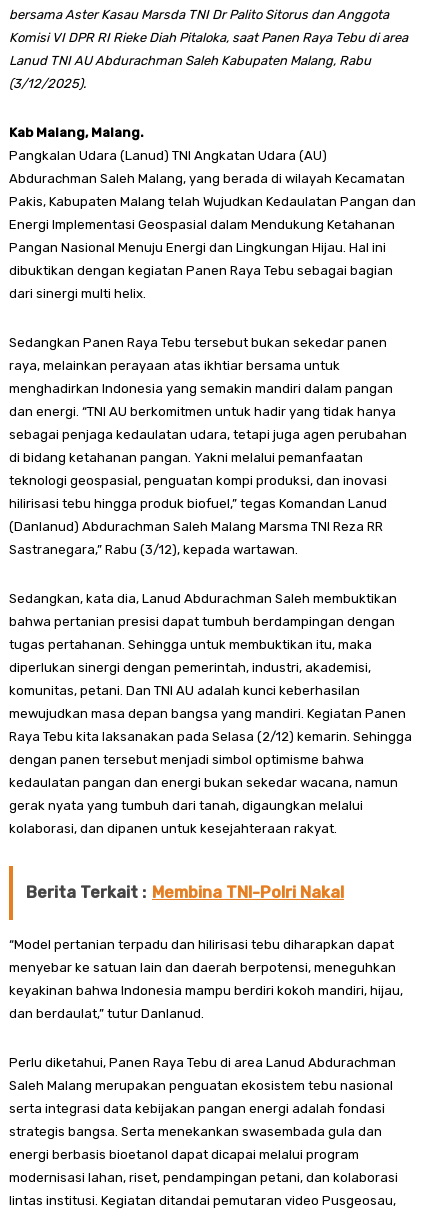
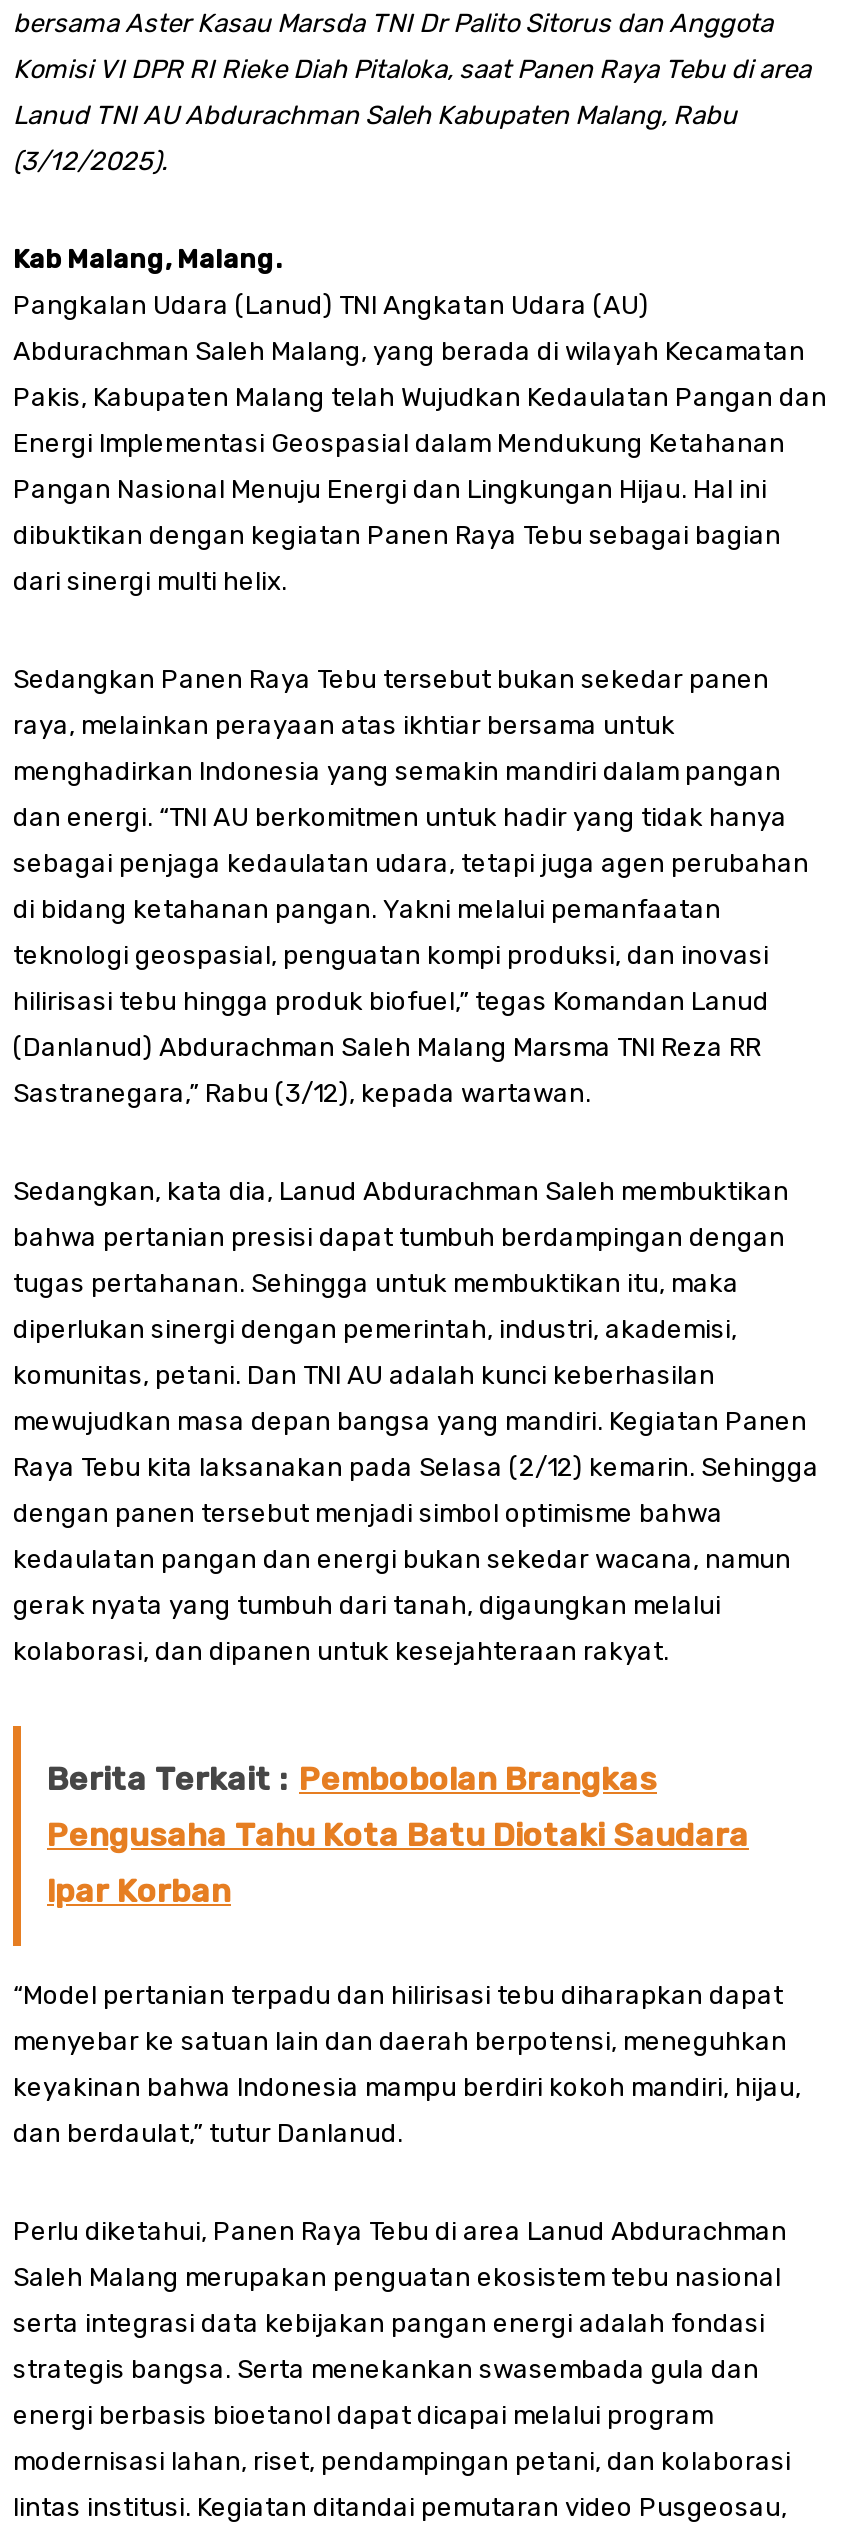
- Berita Terkait : Membina TNI-Polri Nakal
+ Berita Terkait : Pembobolan Brangkas
+ Pengusaha Tahu Kota Batu Diotaki Saudara
+ Ipar Korban
